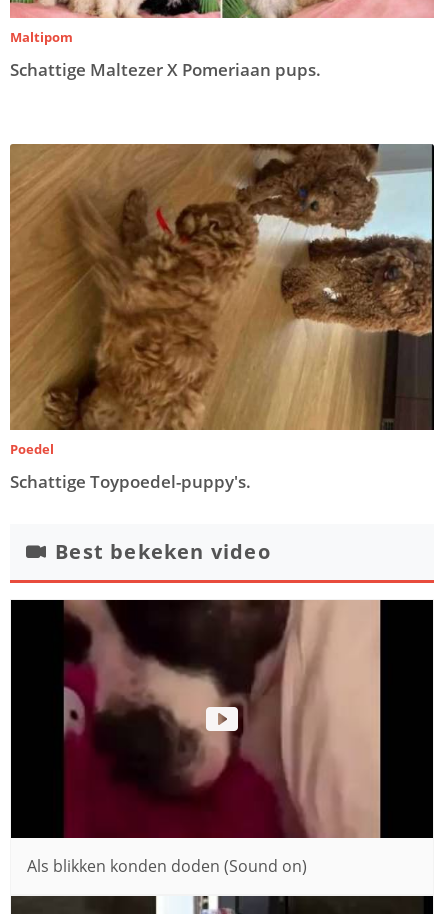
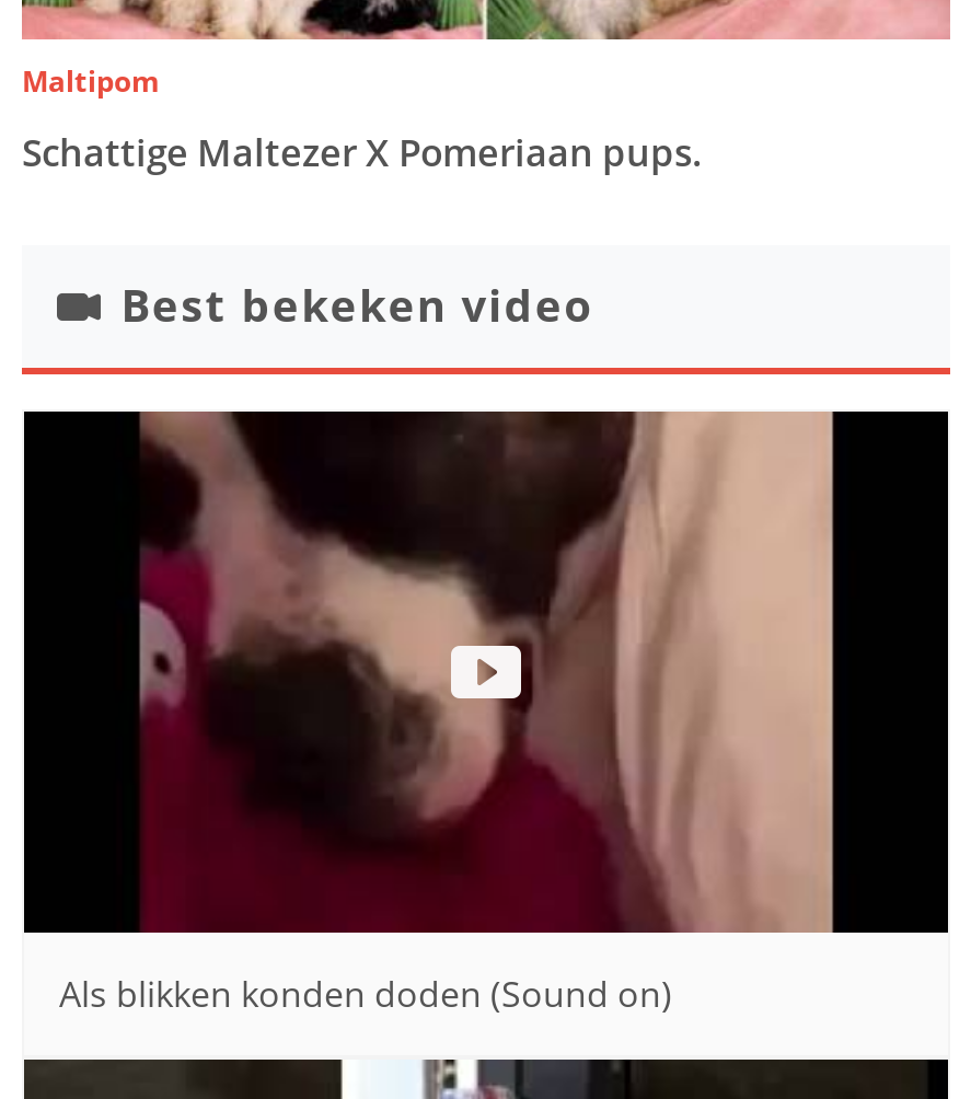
- [image]
- Poedel
- Schattige Toypoedel-puppy's.
